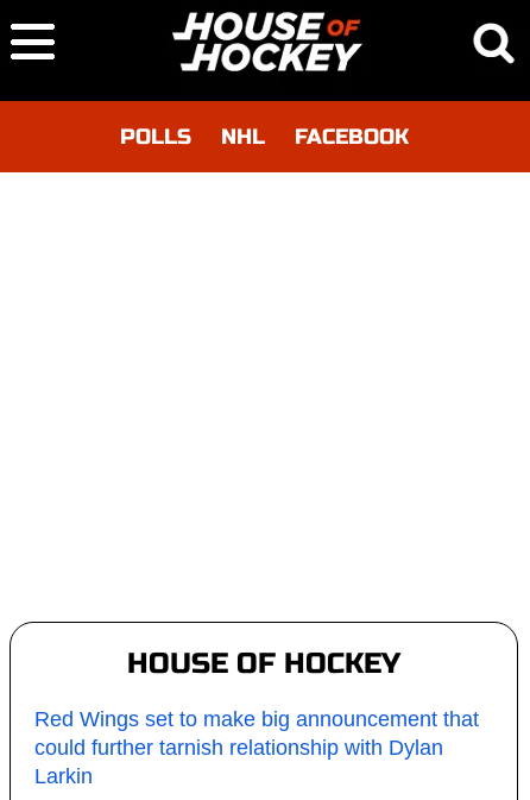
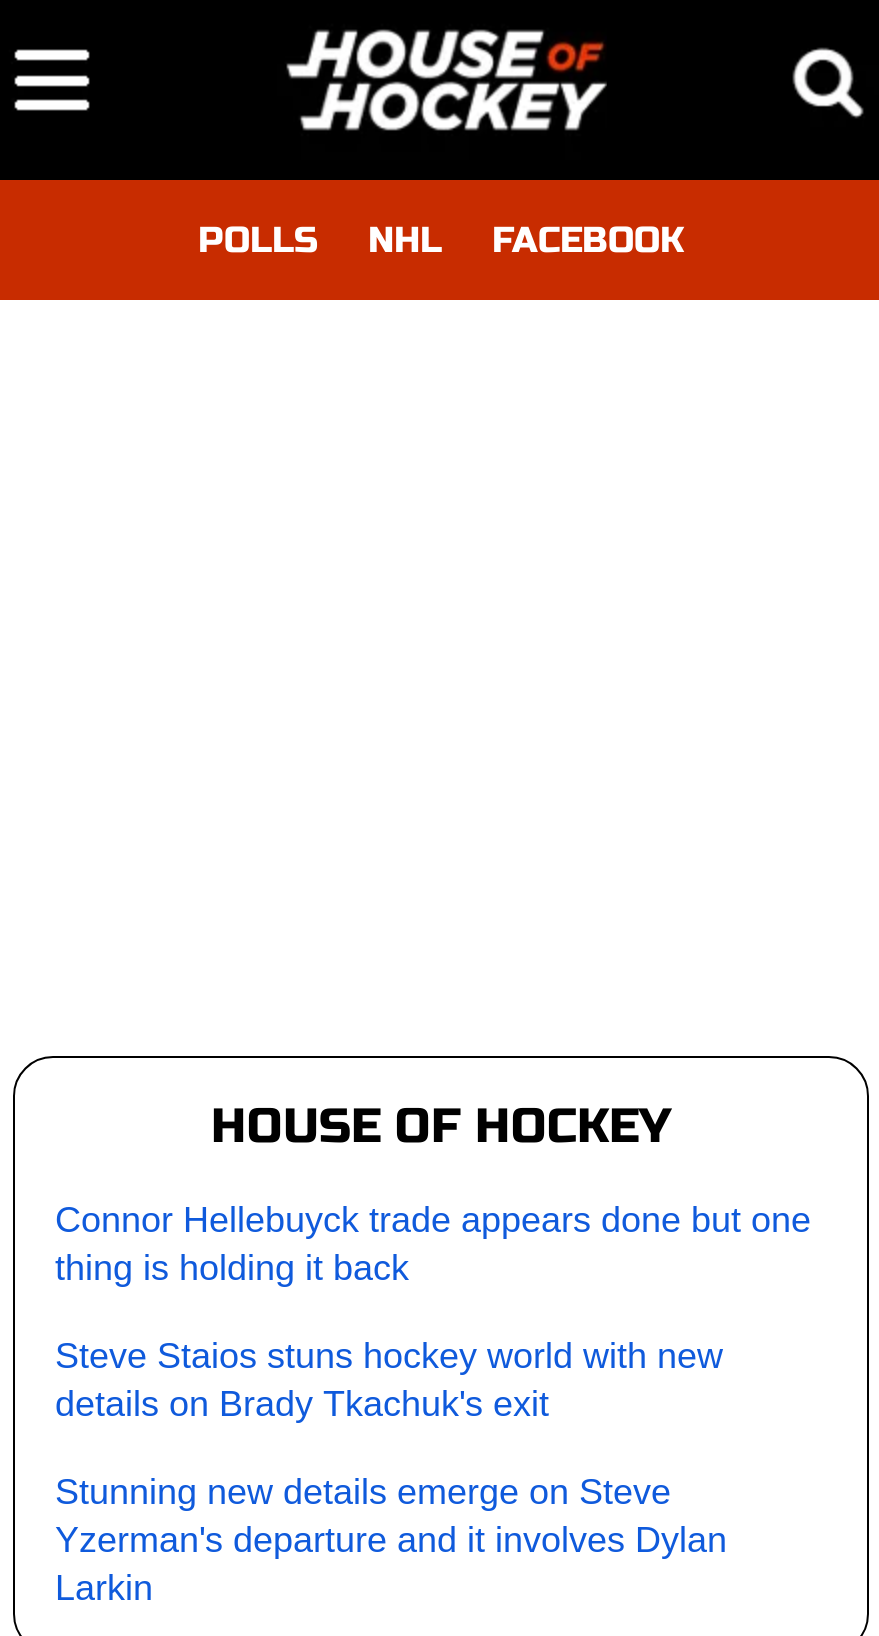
- Red Wings set to make big announcement that
- could further tarnish relationship with Dylan
+ Connor Hellebuyck trade appears done but one
+ thing is holding it back
+ Steve Staios stuns hockey world with new
+ details on Brady Tkachuk's exit
+ Stunning new details emerge on Steve
+ Yzerman's departure and it involves Dylan
